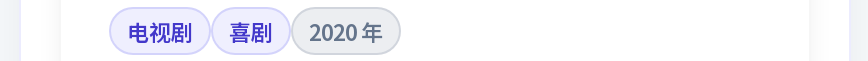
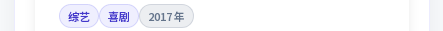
- 电视剧
+ 综艺

- 2020年
+ 2017年
